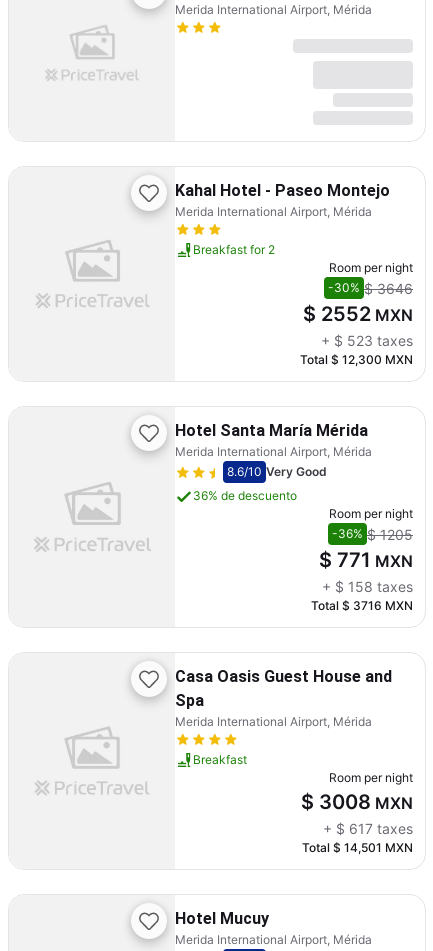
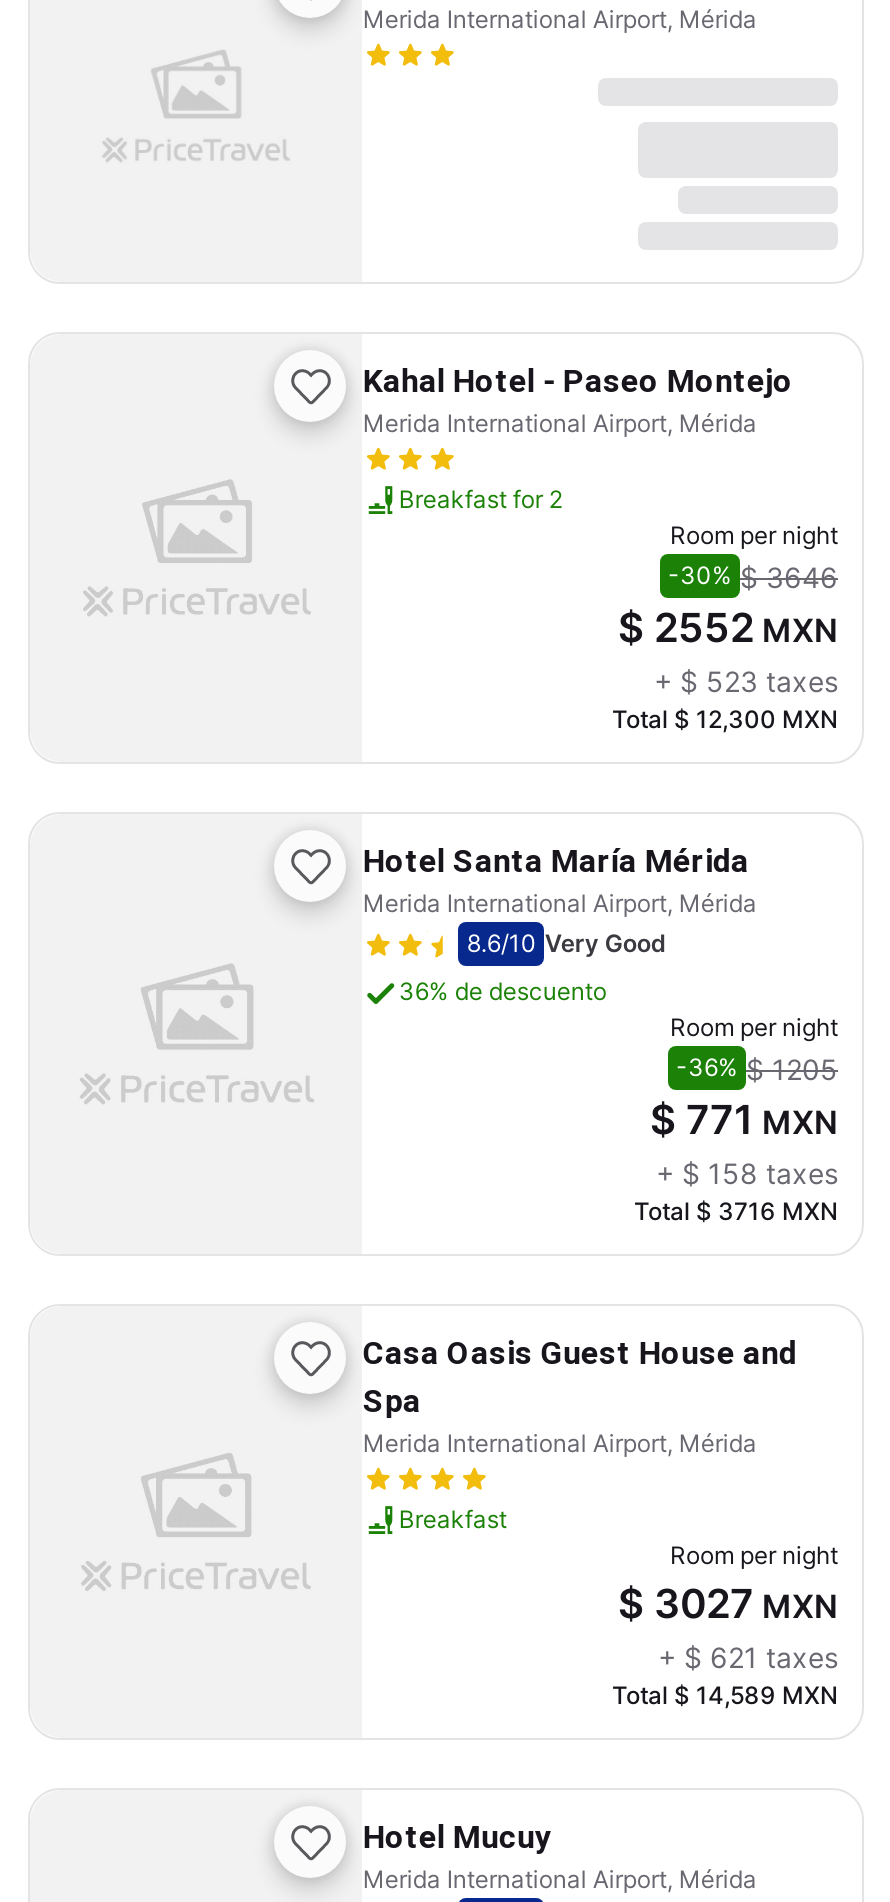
- $ 3008 MXN
+ $ 3027 MXN

- + $ 617 taxes
+ + $ 621 taxes

- Total $ 14,501 MXN
+ Total $ 14,589 MXN
